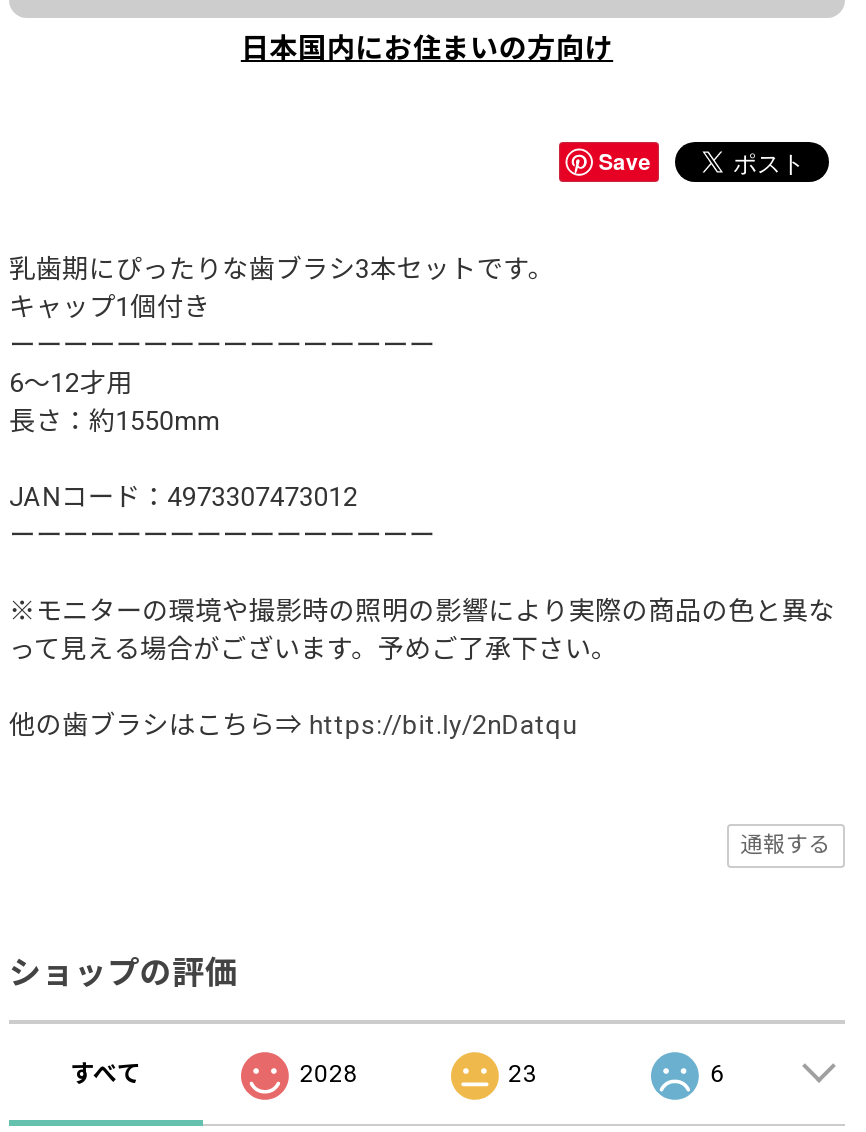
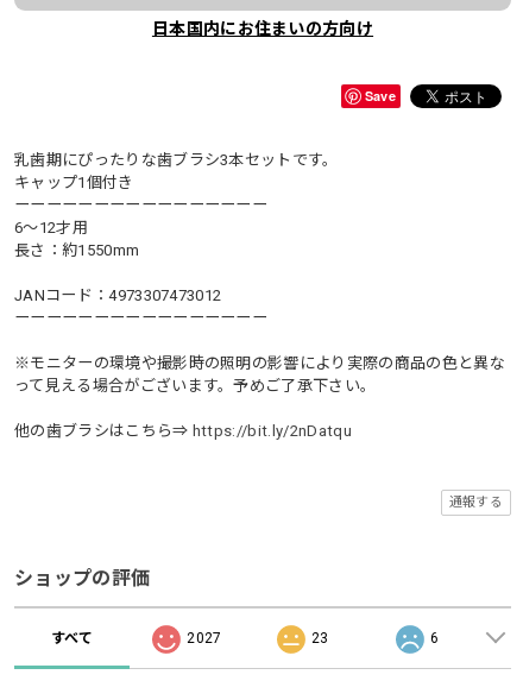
- 2028
+ 2027
